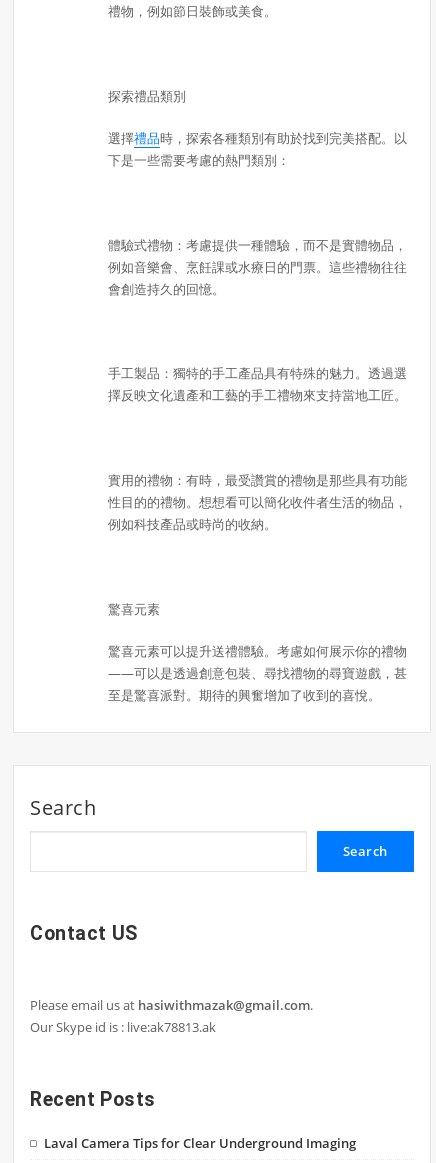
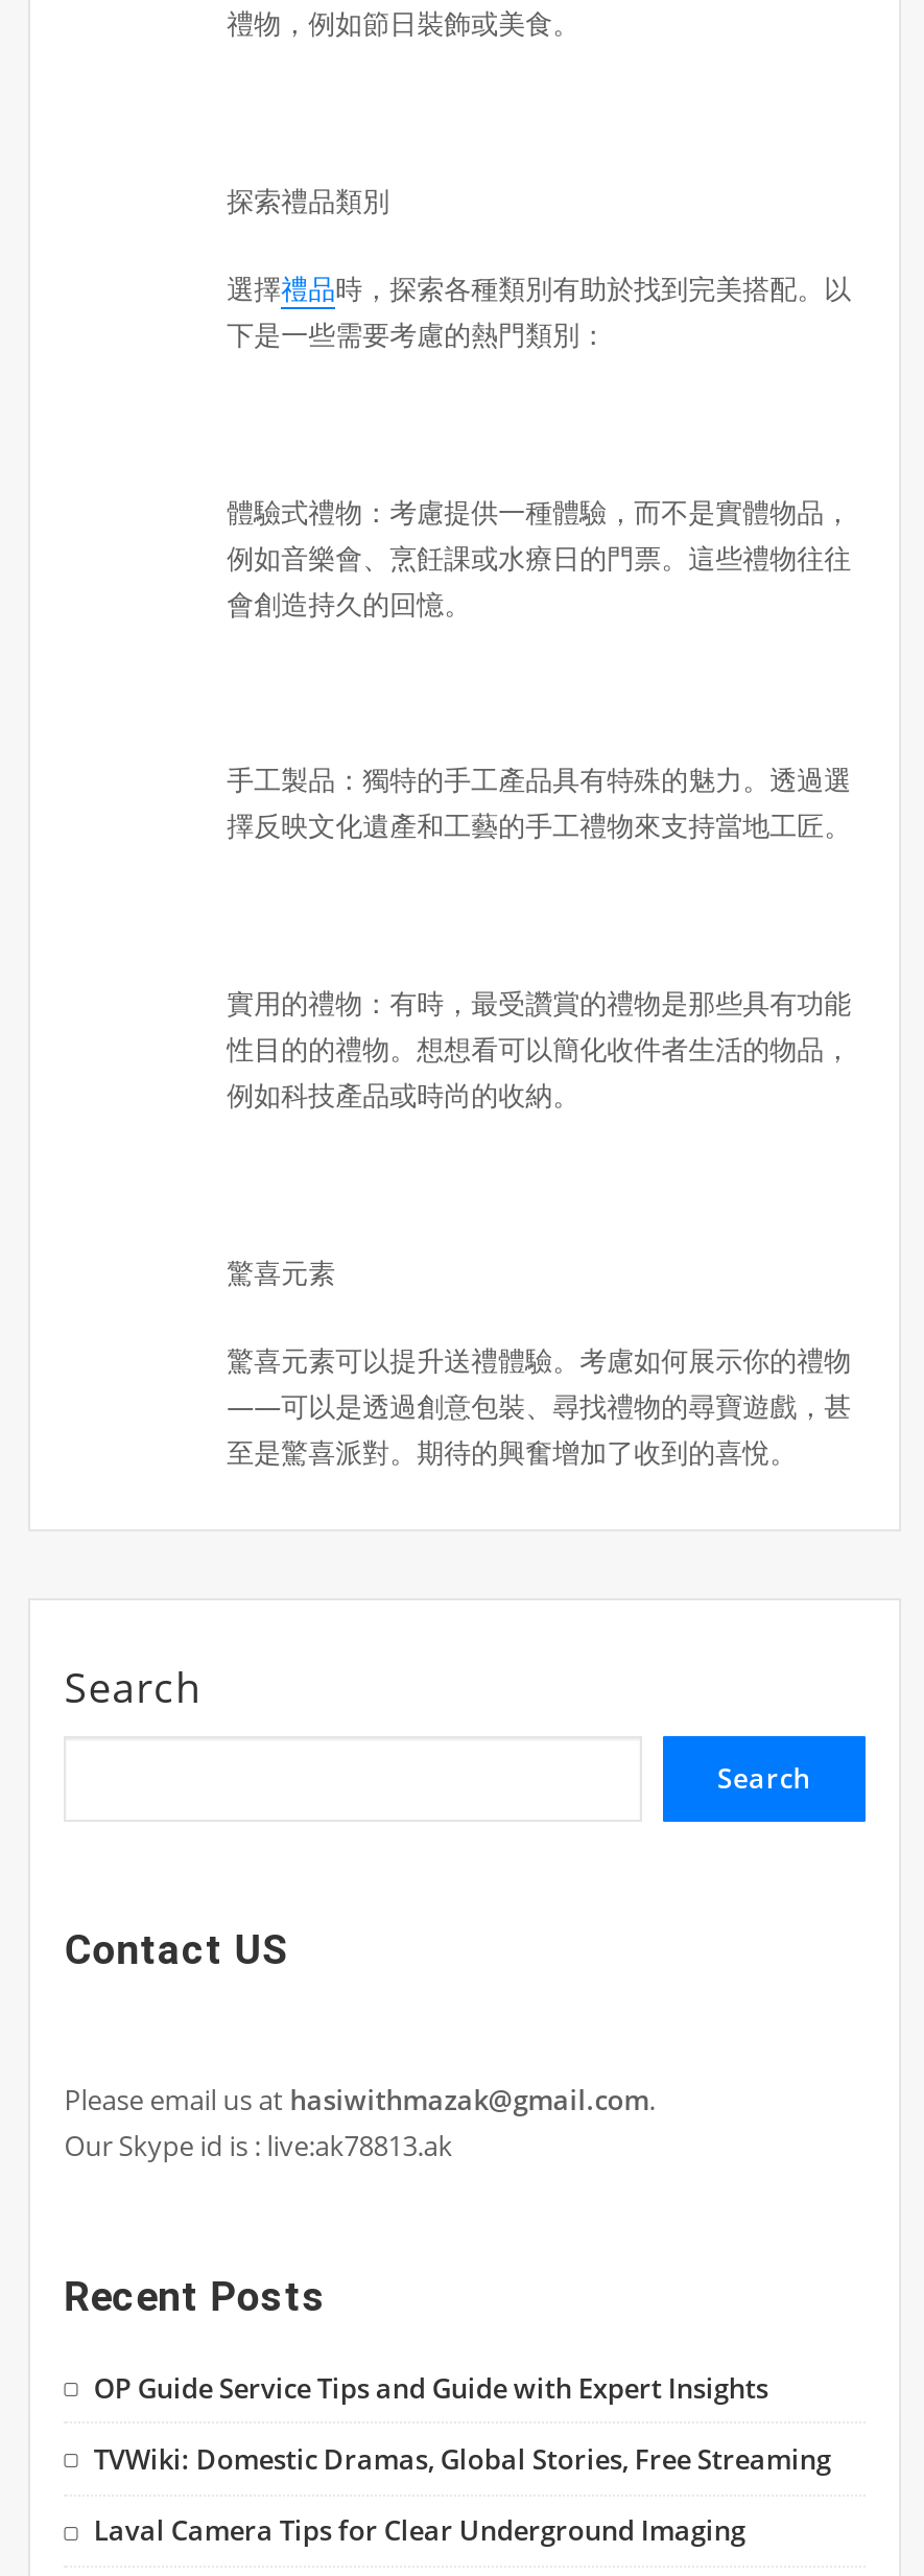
+ OP Guide Service Tips and Guide with Expert Insights
+ TVWiki: Domestic Dramas, Global Stories, Free Streaming
